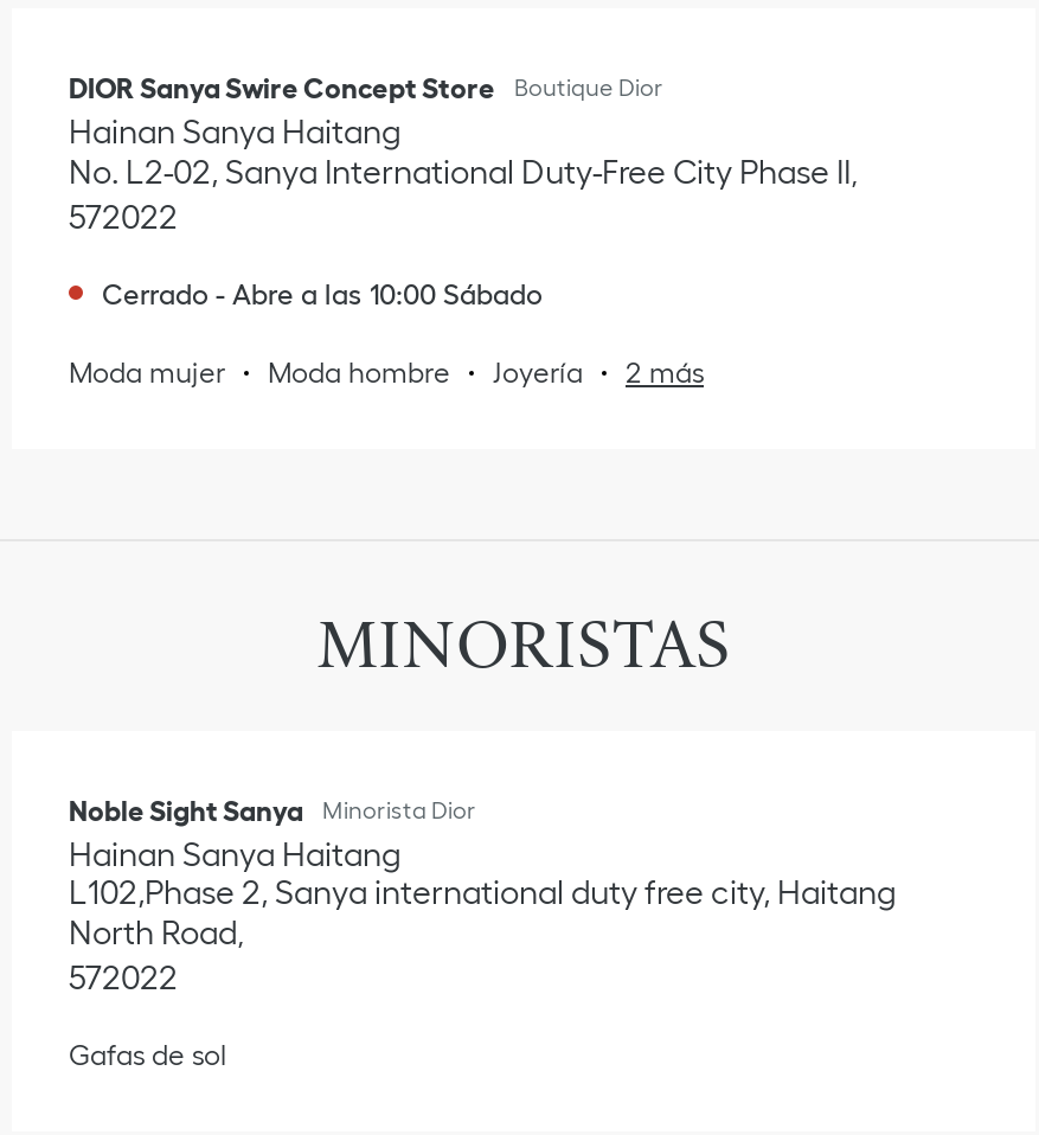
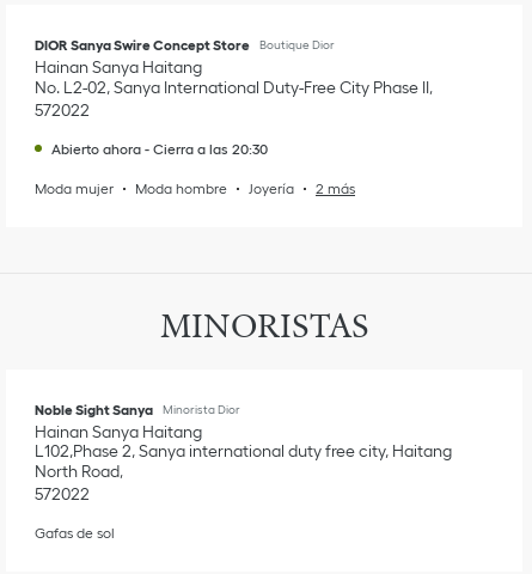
- Cerrado - Abre a las 10:00 Sábado
+ Abierto ahora - Cierra a las 20:30
